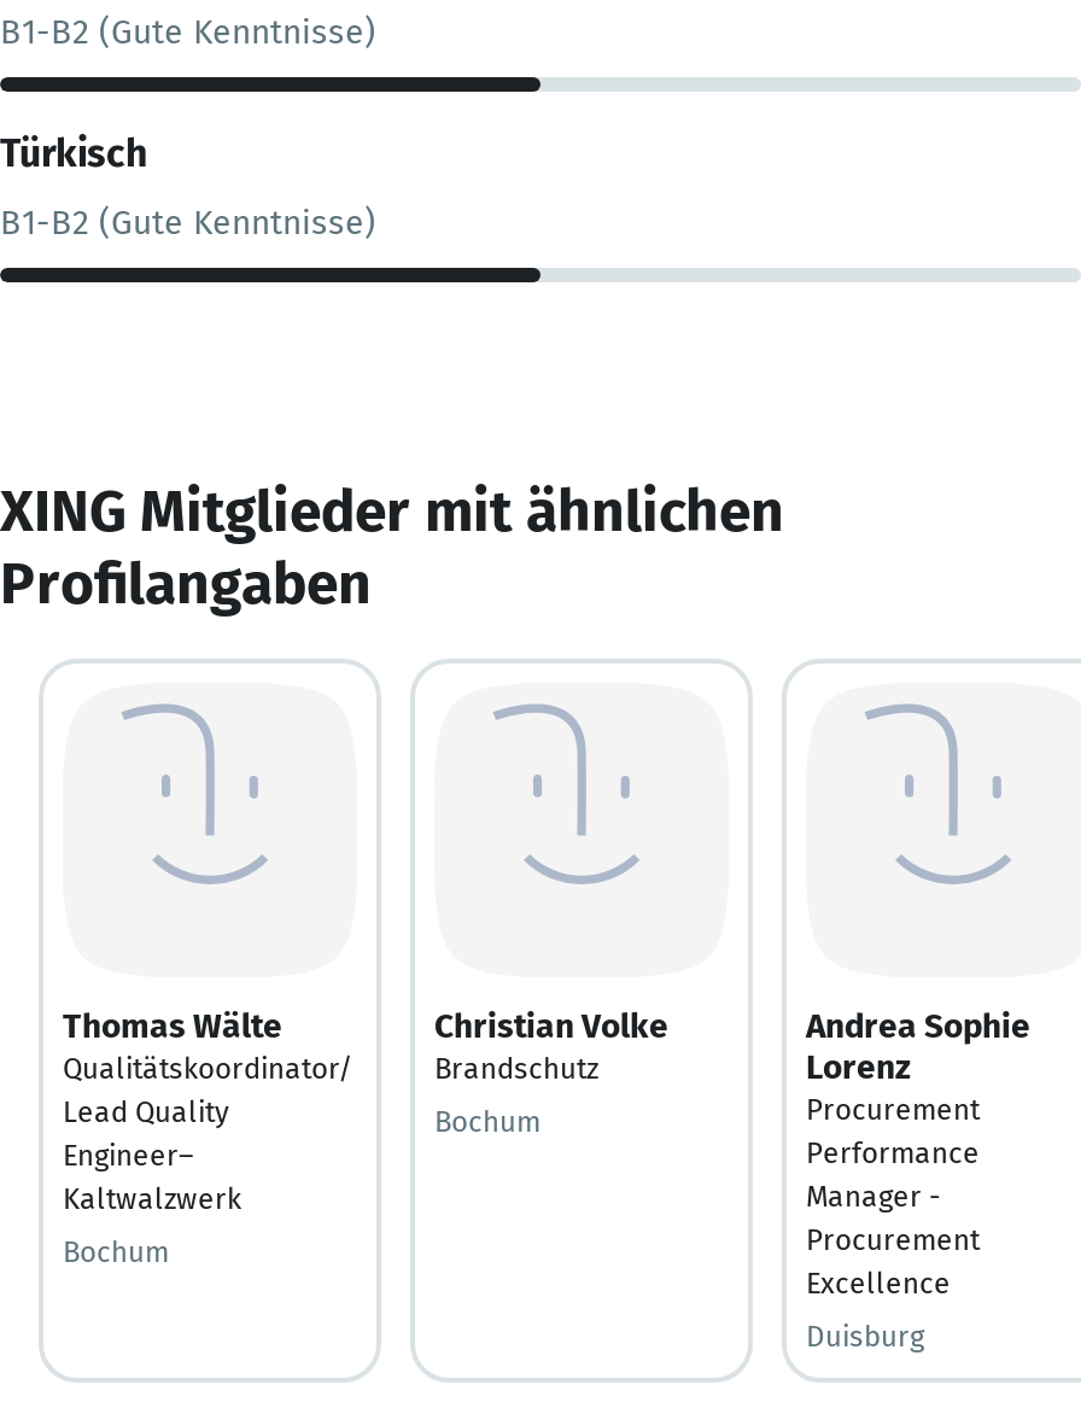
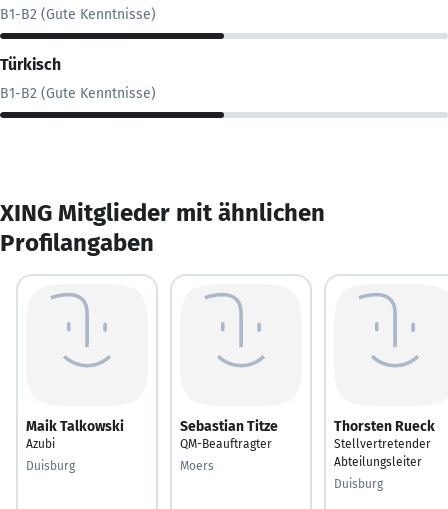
- Thomas Wälte
- Qualitätskoordinator/
- Lead Quality
- Engineer–
- Kaltwalzwerk
+ Maik Talkowski
+ Azubi

- Christian Volke
- Brandschutz
+ Sebastian Titze
+ QM-Beauftragter

- Andrea Sophie
- Lorenz
- Procurement
- Performance
- Manager -
- Procurement
- Excellence
+ Thorsten Rueck
+ Stellvertretender
+ Abteilungsleiter

- Bochum
+ Moers

- Bochum
+ Duisburg
